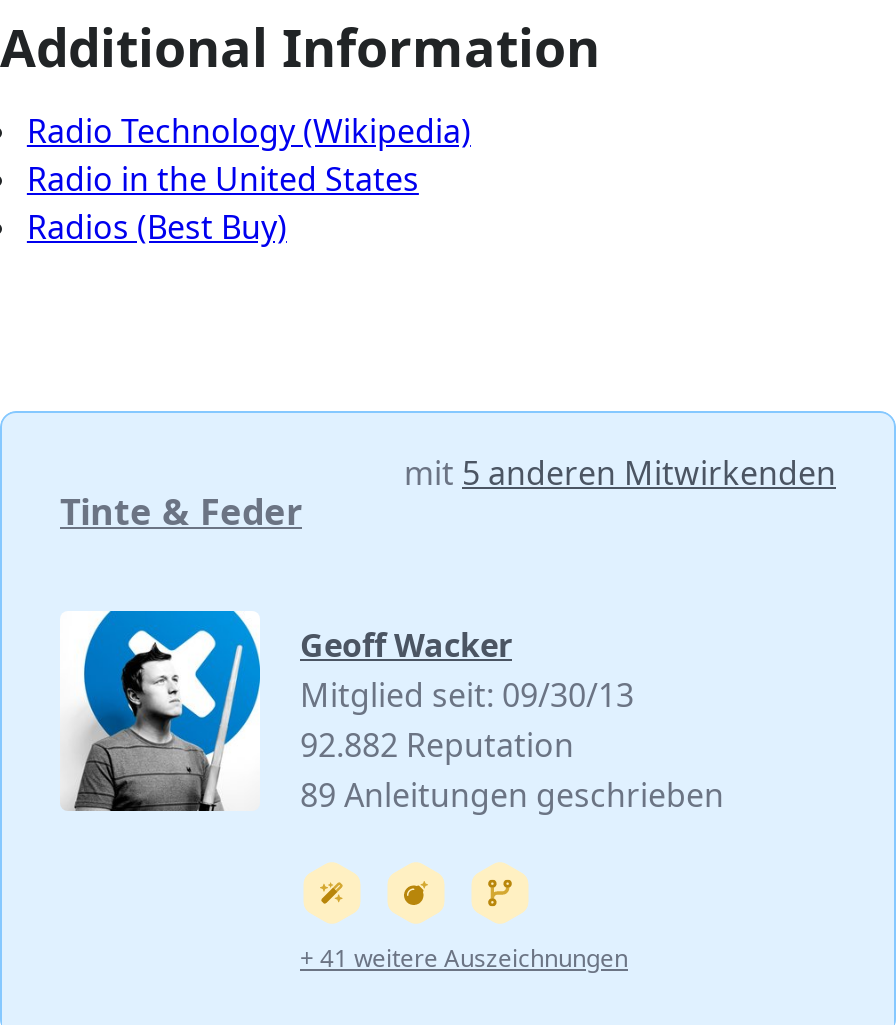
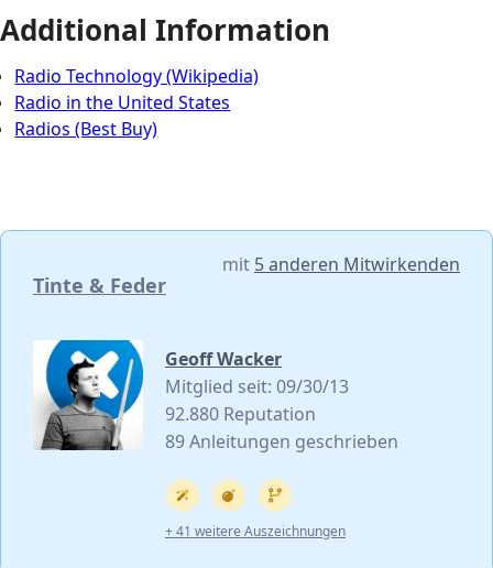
- 92.882 Reputation
+ 92.880 Reputation
